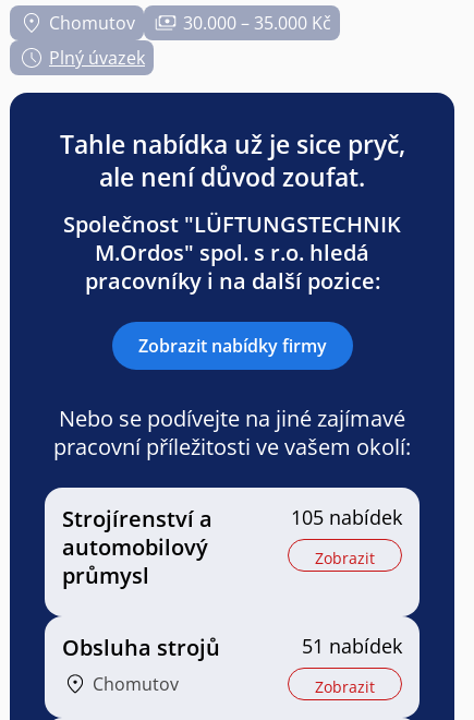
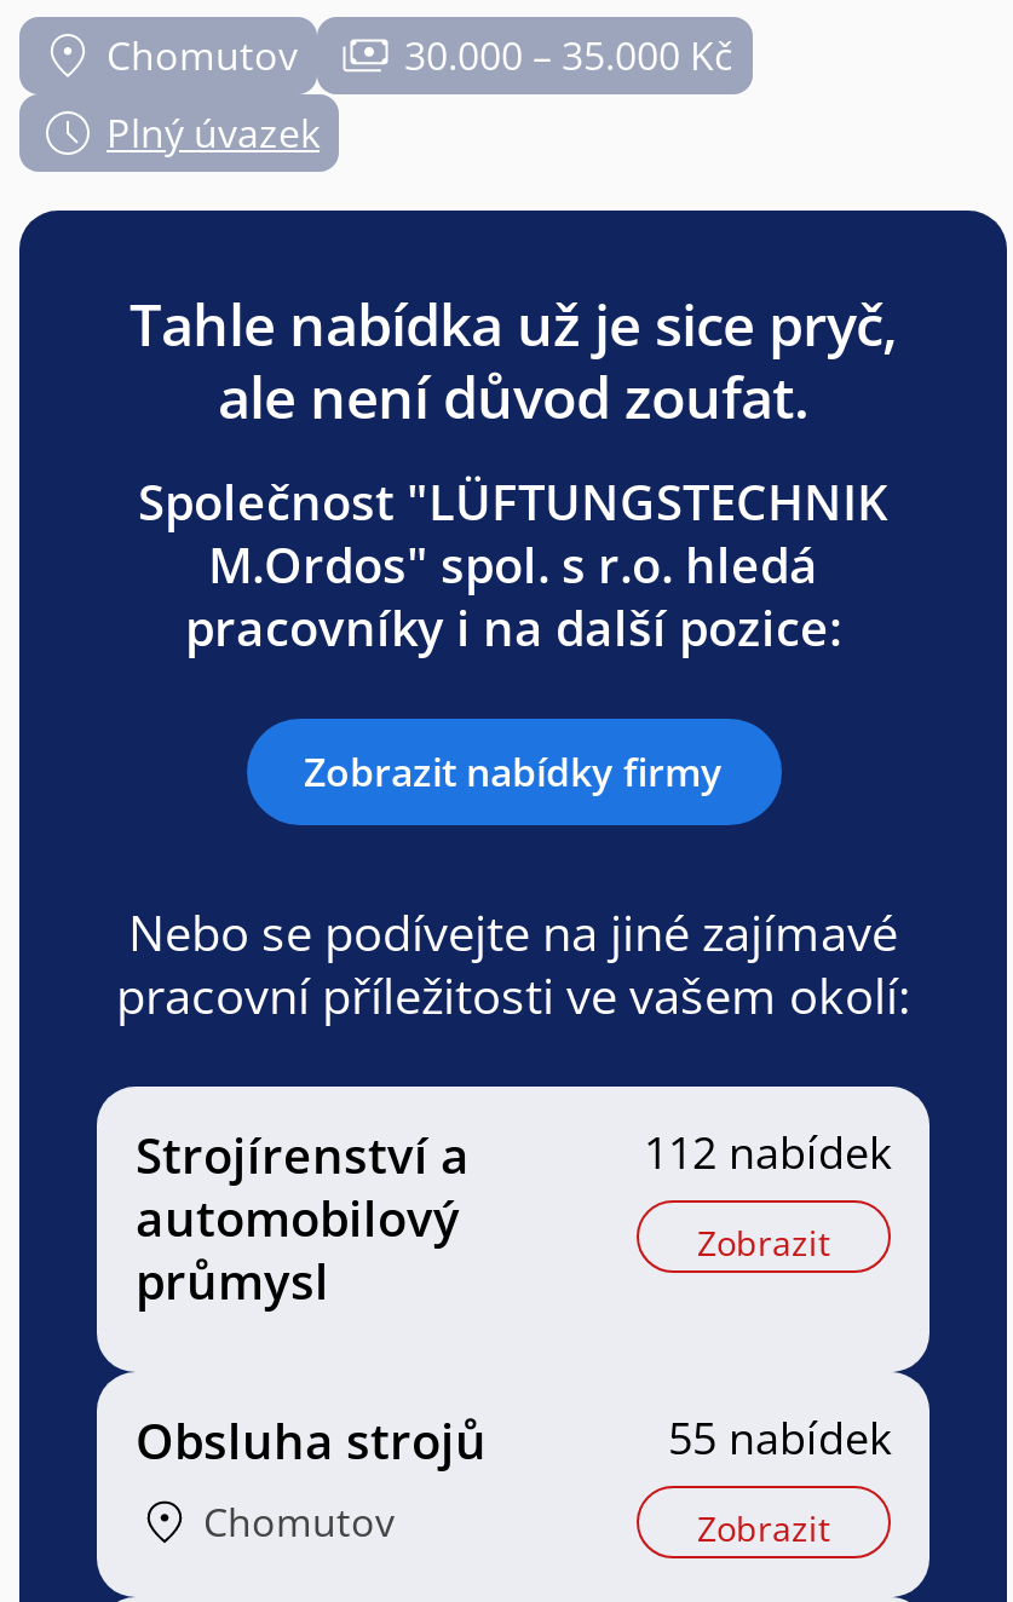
- 105 nabídek
+ 112 nabídek

- 51 nabídek
+ 55 nabídek
